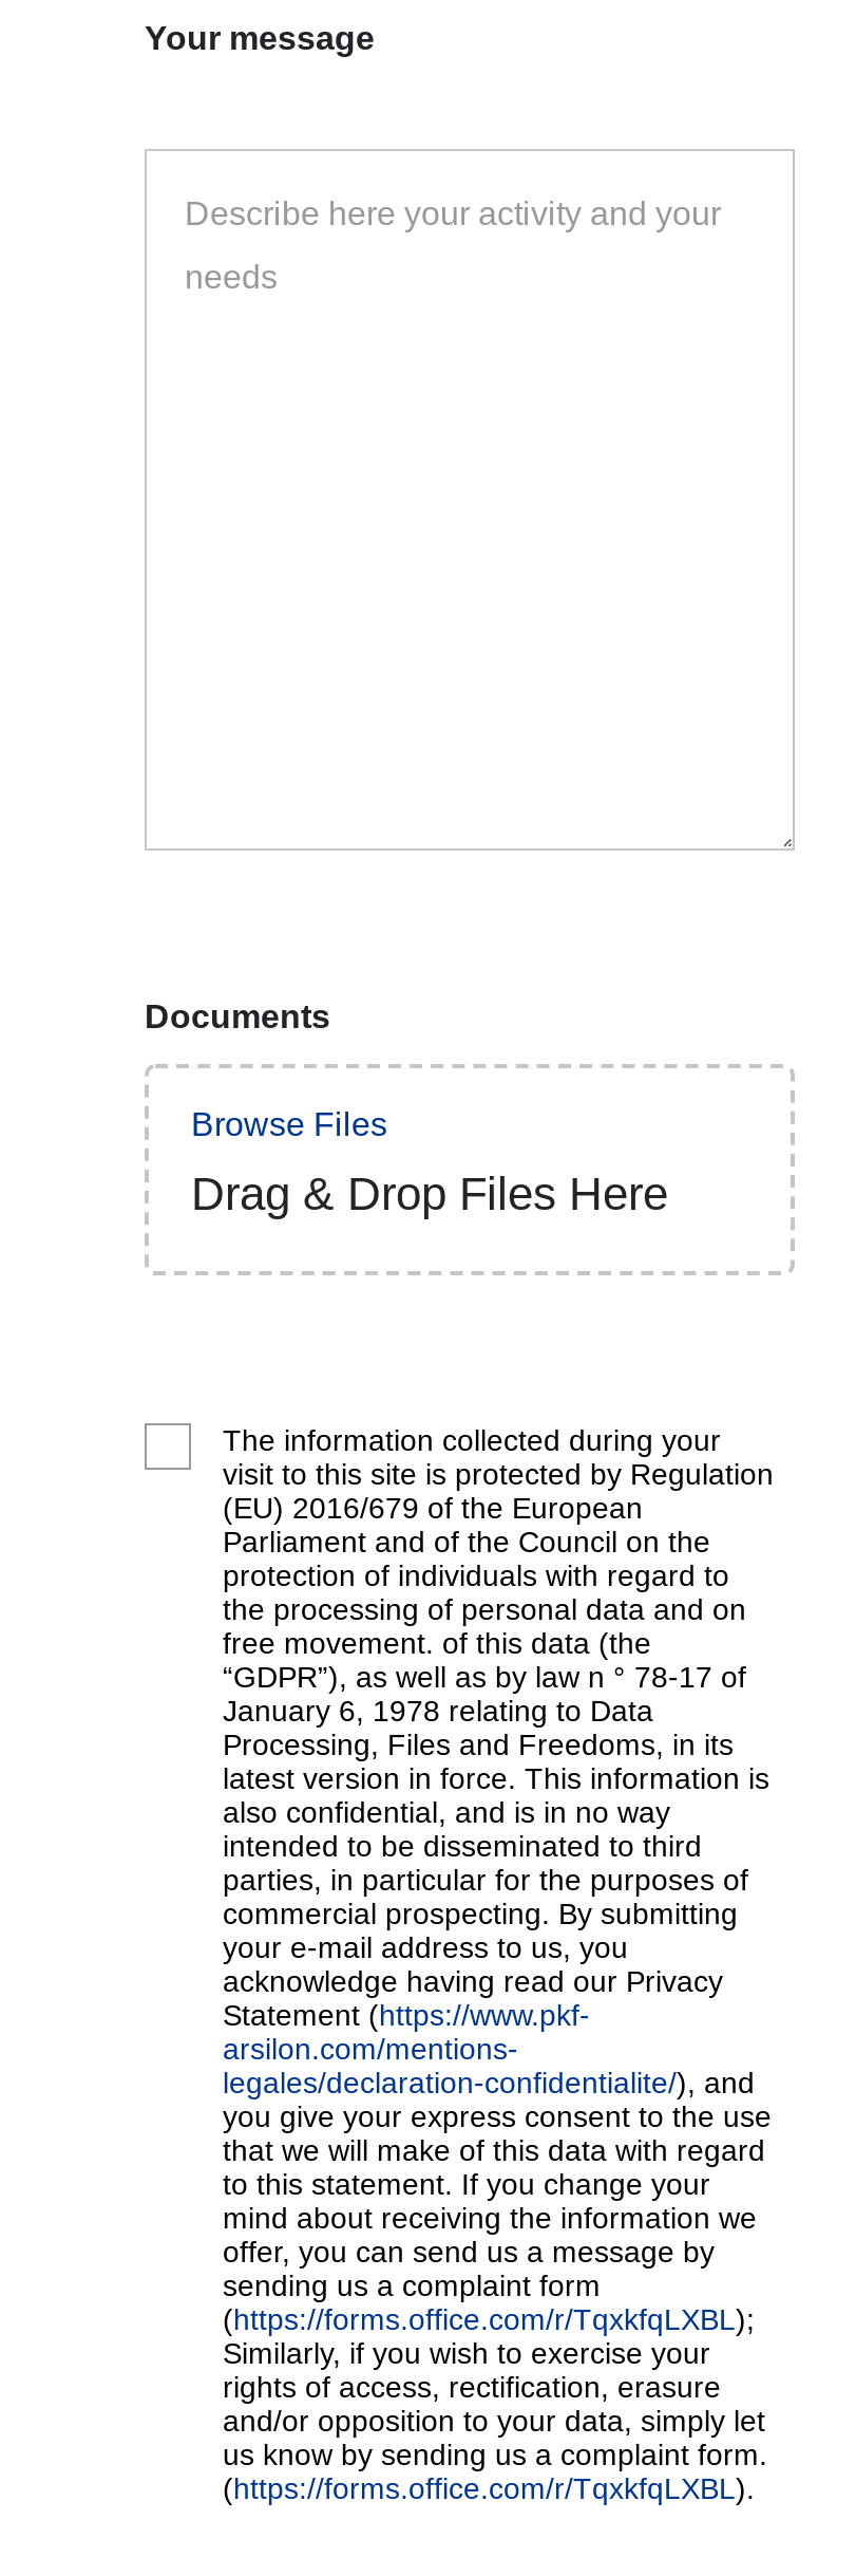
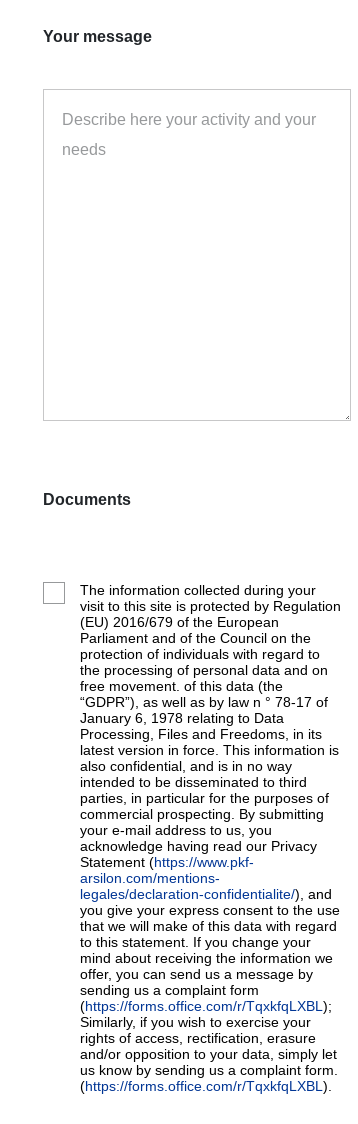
- Browse Files

- Drag & Drop Files Here
